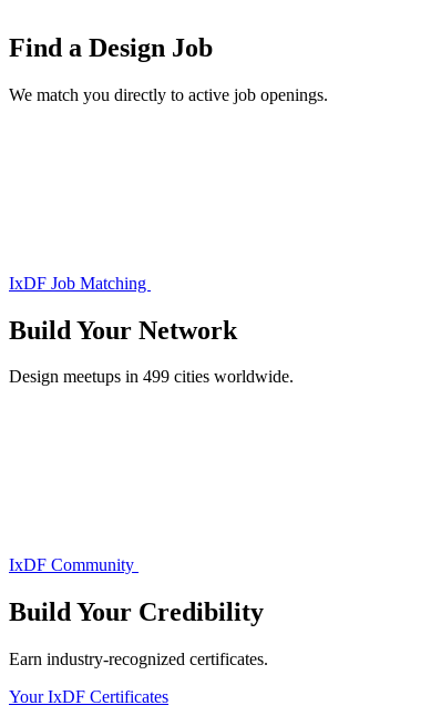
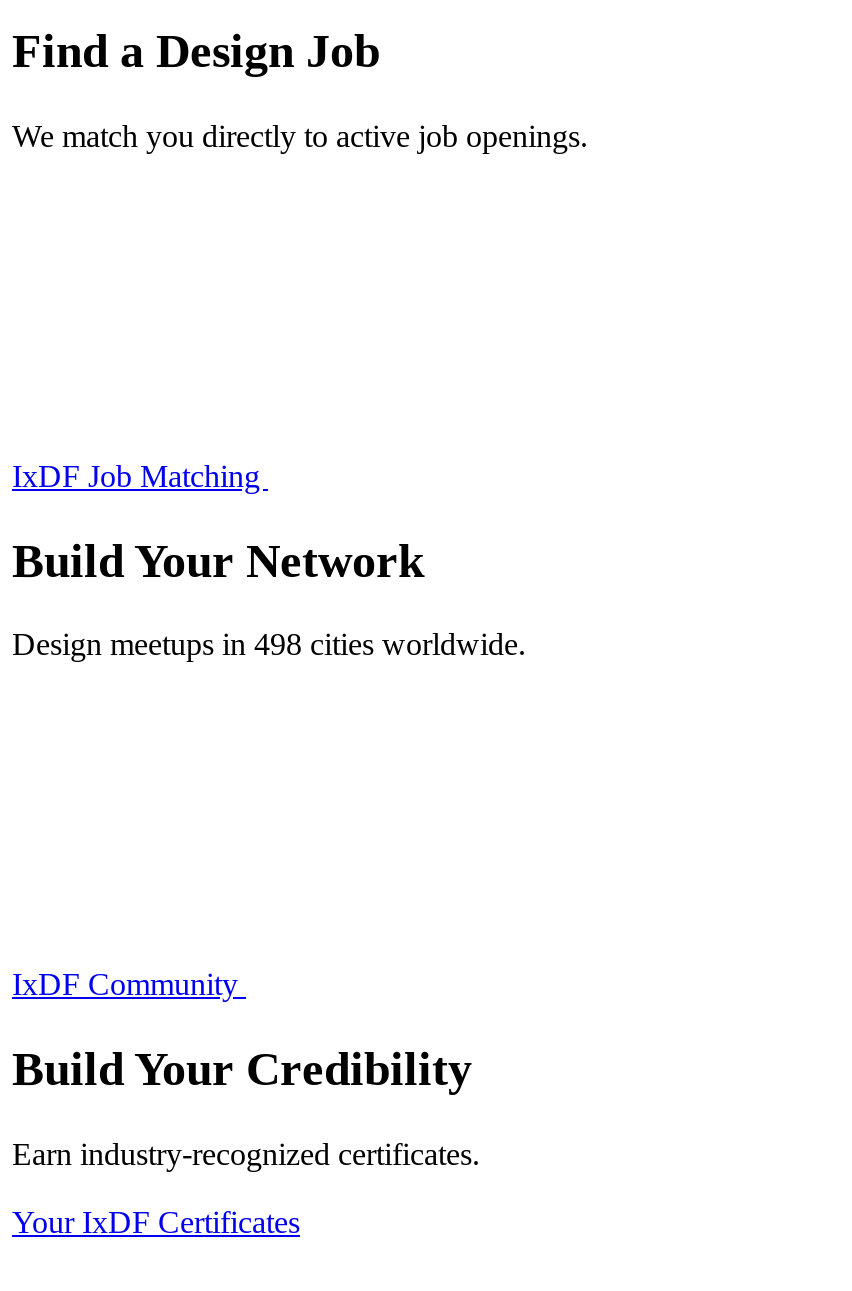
- Design meetups in 499 cities worldwide.
+ Design meetups in 498 cities worldwide.
